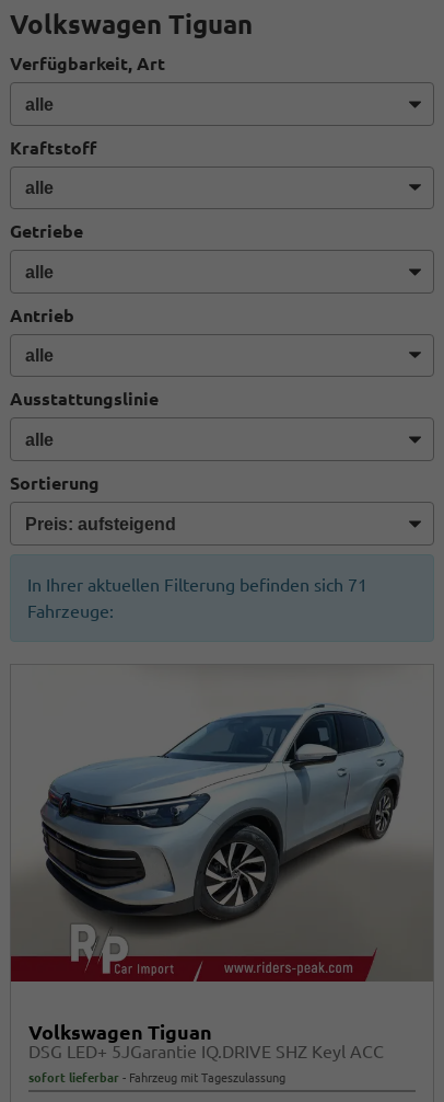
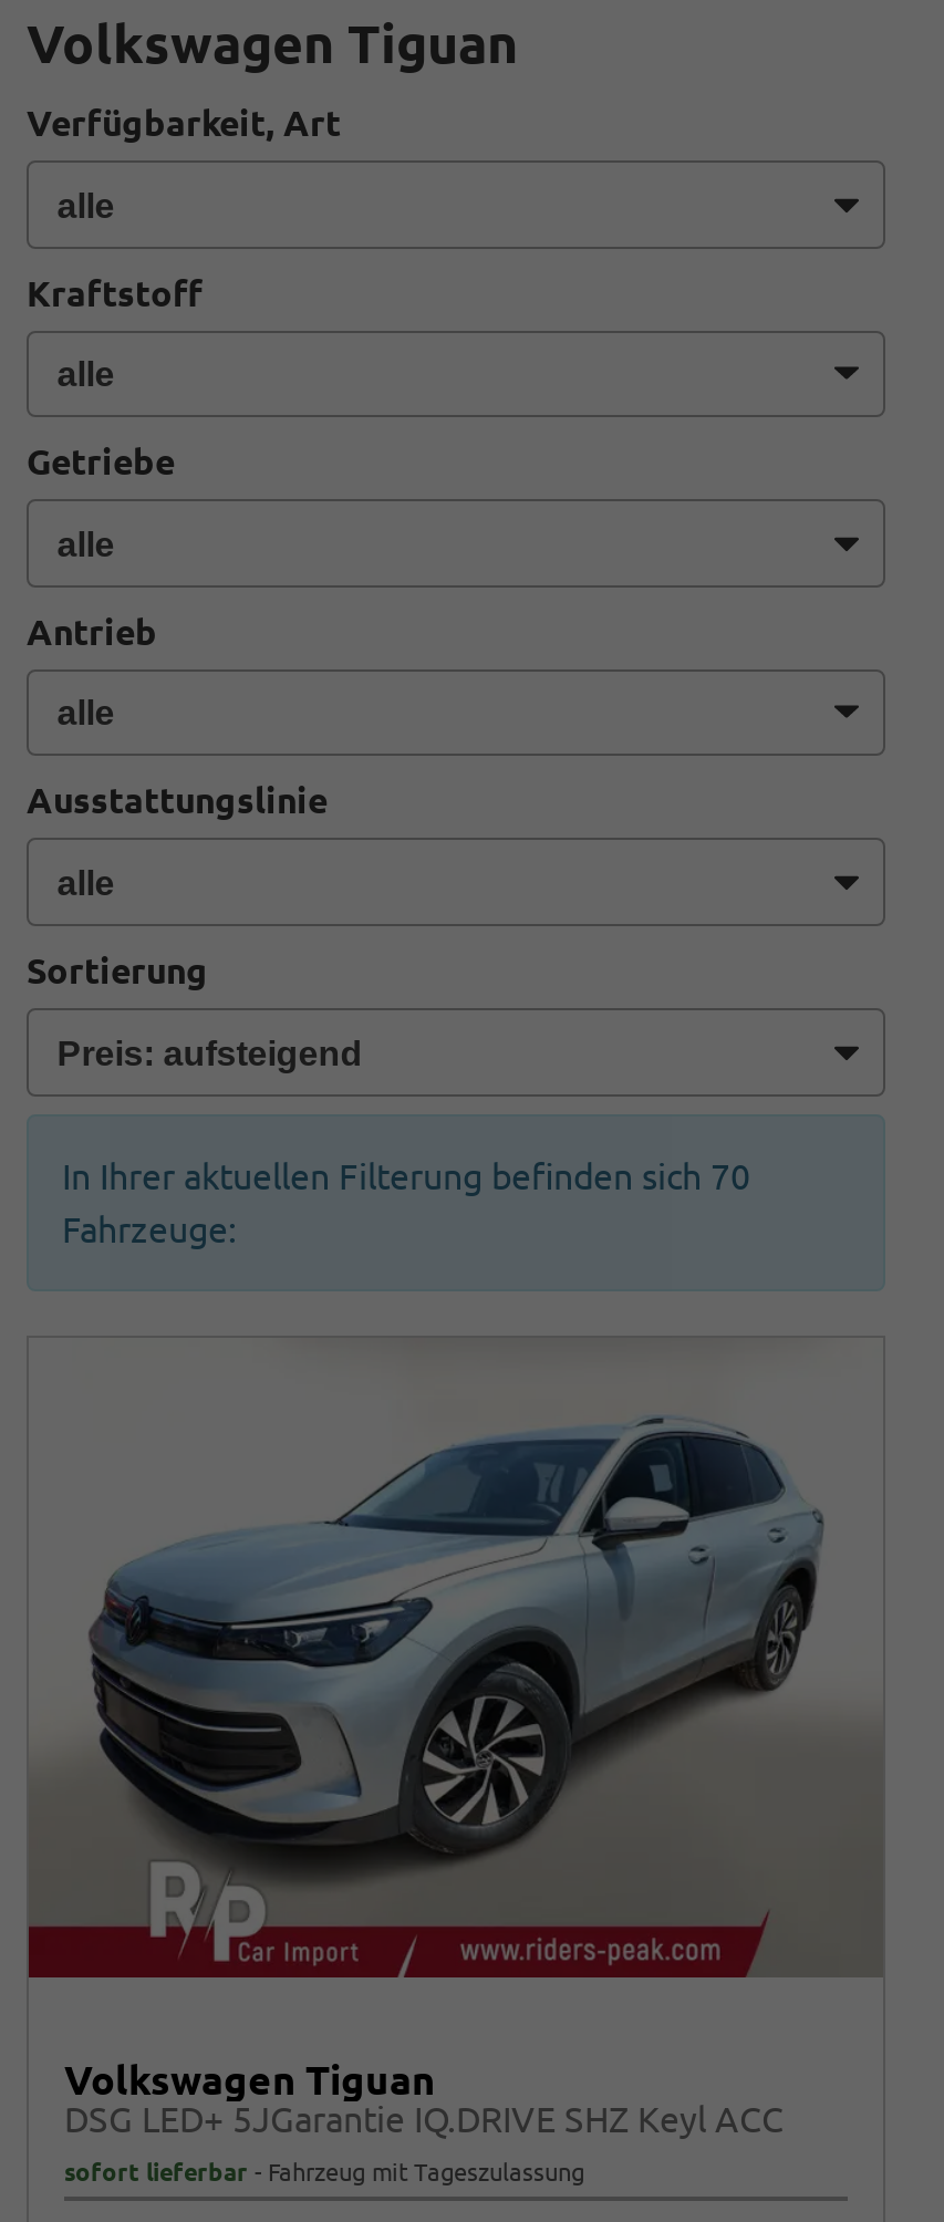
- In Ihrer aktuellen Filterung befinden sich 71
+ In Ihrer aktuellen Filterung befinden sich 70
